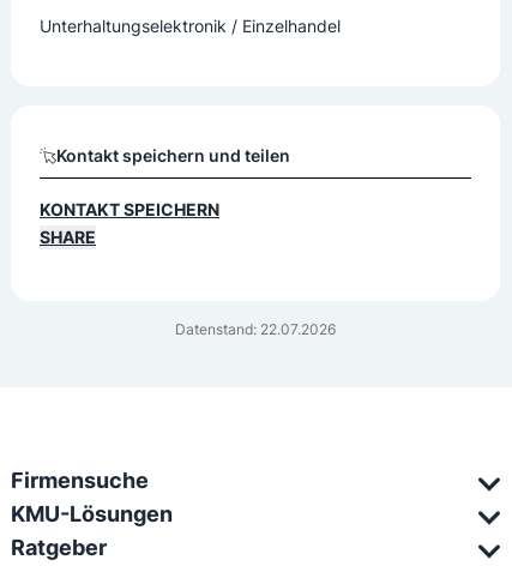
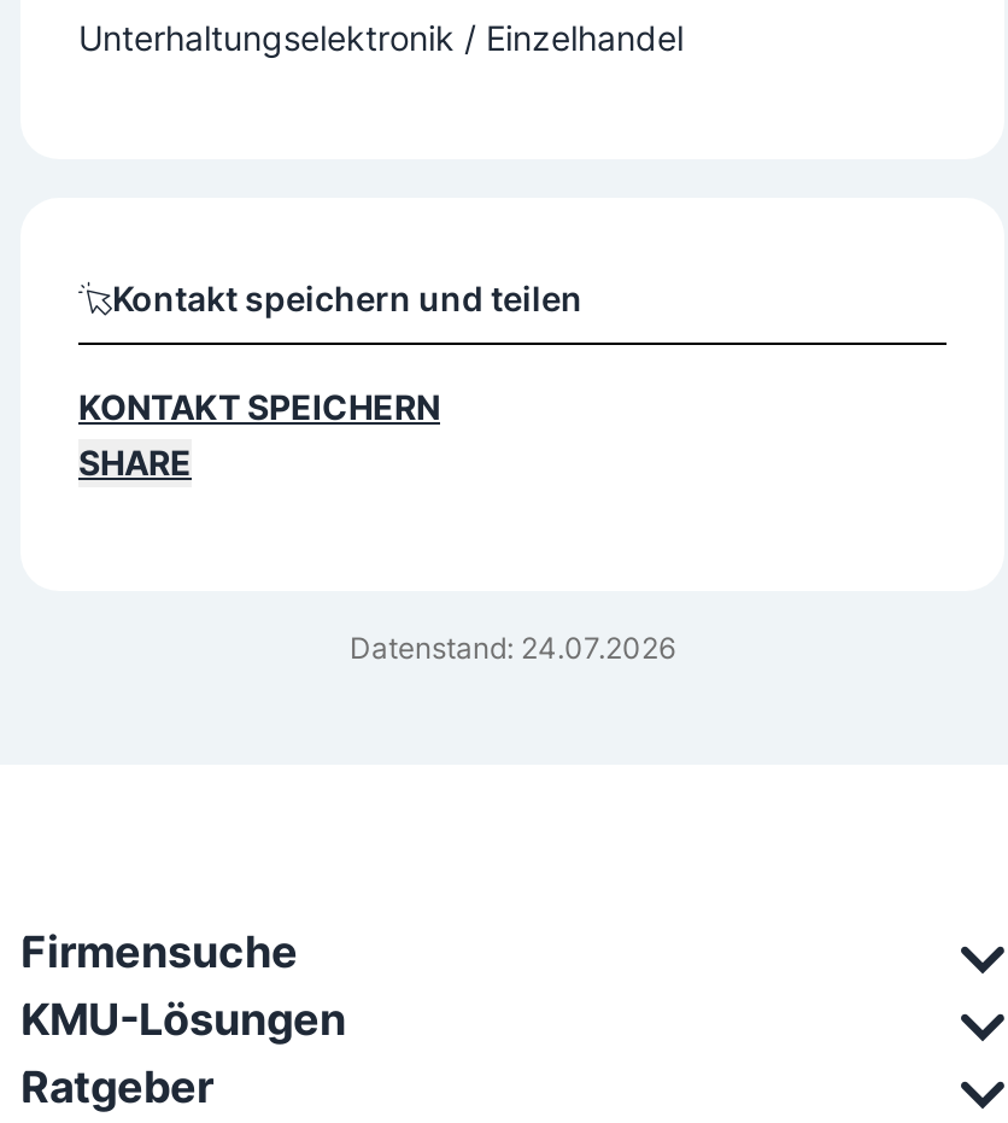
- Datenstand: 22.07.2026
+ Datenstand: 24.07.2026
